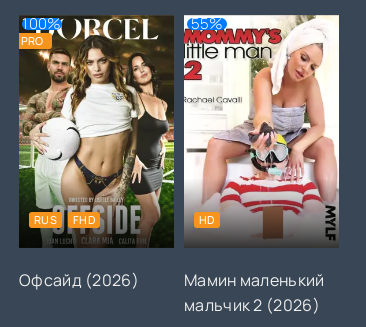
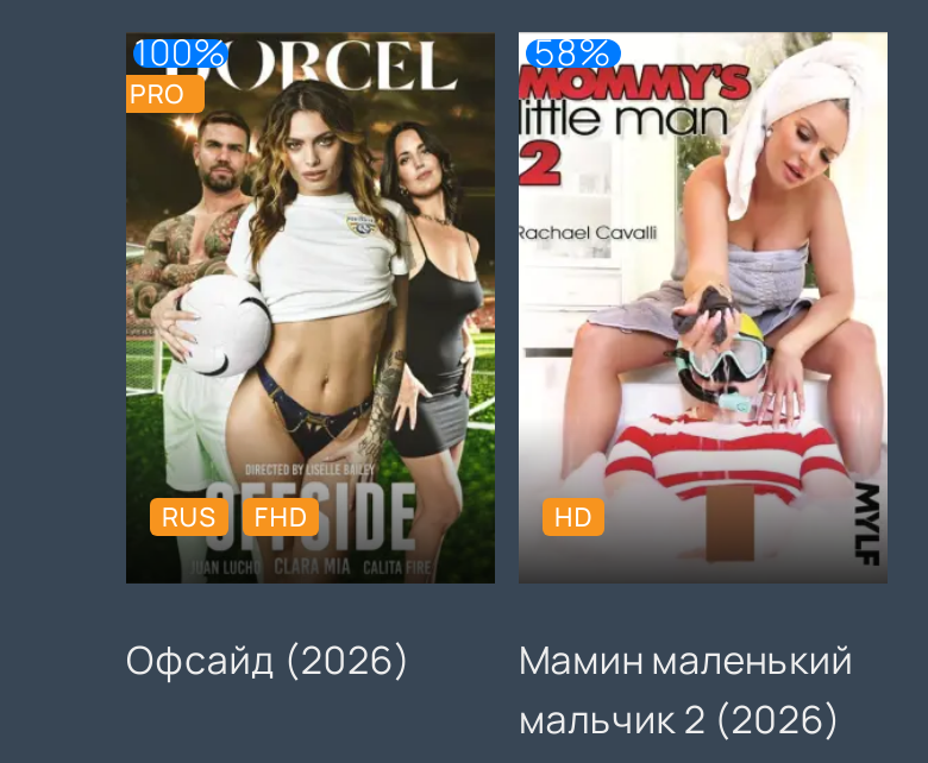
- 55%
+ 58%
